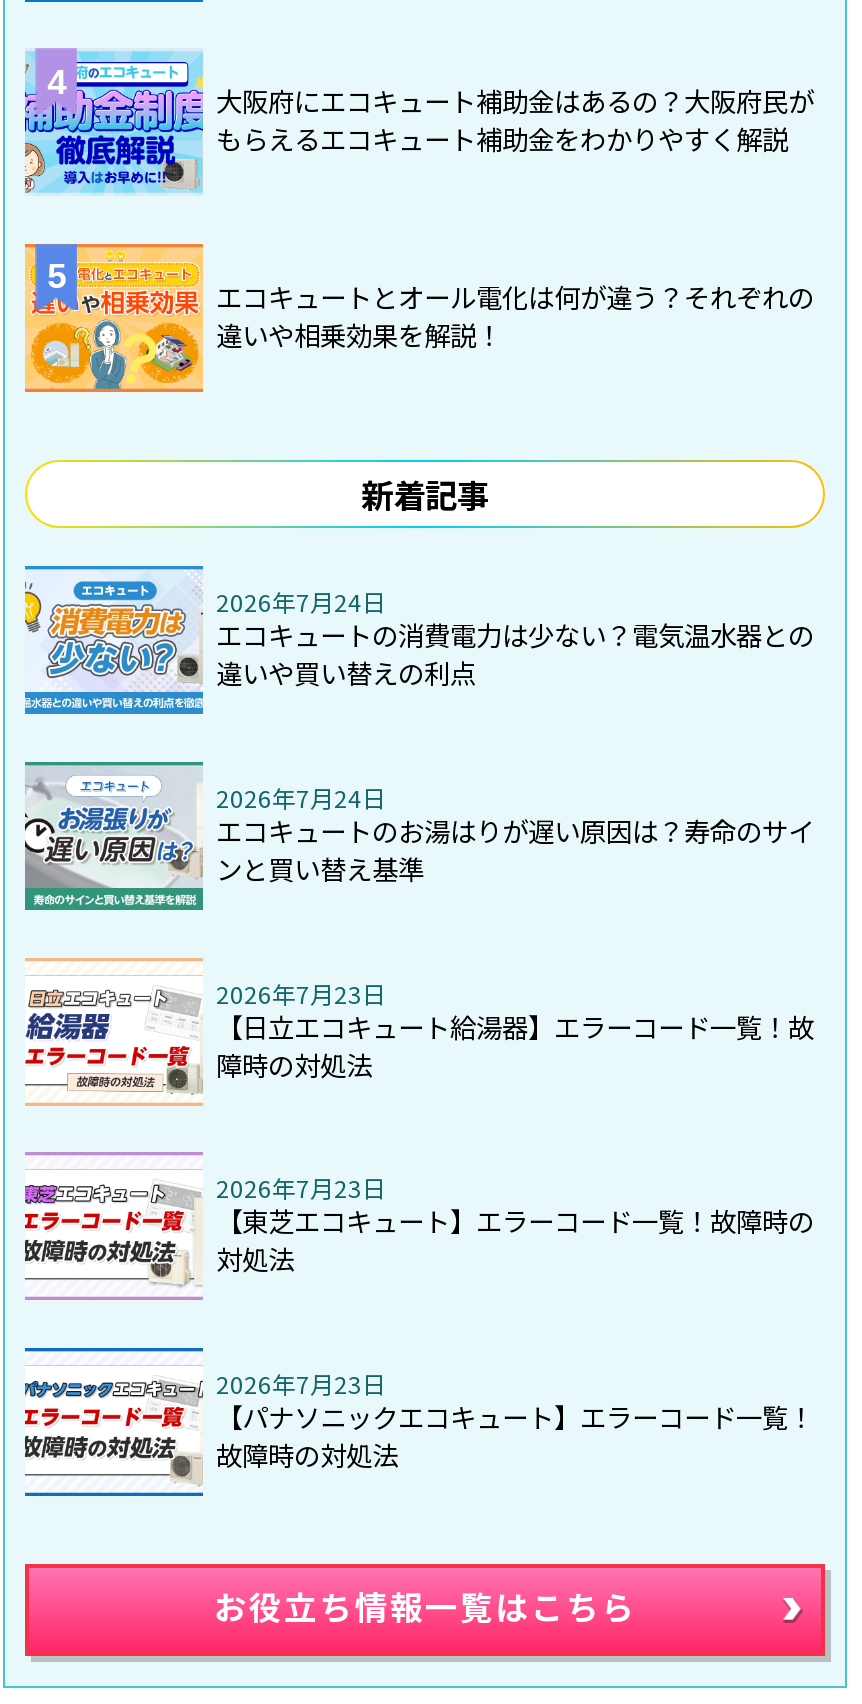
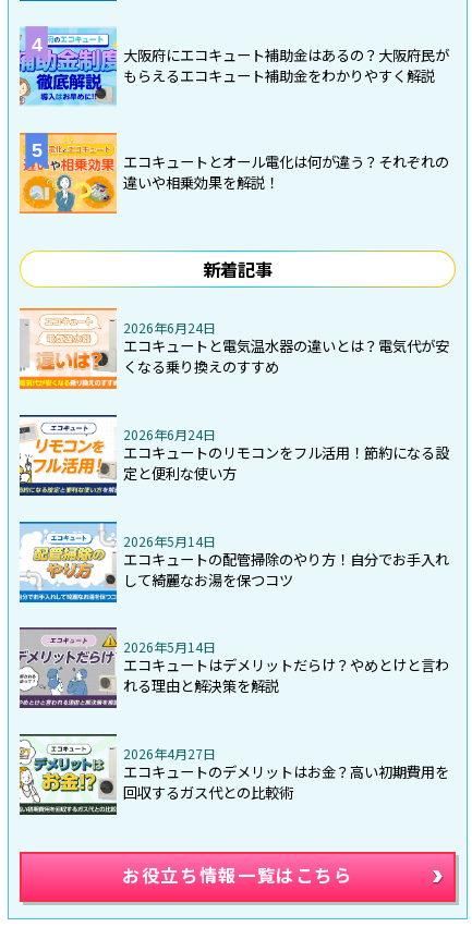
- [image]
- 2026年7月24日
- エコキュートの消費電力は少ない？電気温水器との
- 違いや買い替えの利点
+ [image]
+ 2026年6月24日
+ エコキュートと電気温水器の違いとは？電気代が安
+ くなる乗り換えのすすめ

- [image]
- 2026年7月24日
- エコキュートのお湯はりが遅い原因は？寿命のサイ
- ンと買い替え基準
+ [image]
+ 2026年6月24日
+ エコキュートのリモコンをフル活用！節約になる設
+ 定と便利な使い方

- [image]
- 2026年7月23日
- 【日立エコキュート給湯器】エラーコード一覧！故
- 障時の対処法
+ [image]
+ 2026年5月14日
+ エコキュートの配管掃除のやり方！自分でお手入れ
+ して綺麗なお湯を保つコツ

- [image]
- 2026年7月23日
- 【東芝エコキュート】エラーコード一覧！故障時の
- 対処法
+ [image]
+ 2026年5月14日
+ エコキュートはデメリットだらけ？やめとけと言わ
+ れる理由と解決策を解説

- [image]
- 2026年7月23日
- 【パナソニックエコキュート】エラーコード一覧！
- 故障時の対処法
+ [image]
+ 2026年4月27日
+ エコキュートのデメリットはお金？高い初期費用を
+ 回収するガス代との比較術
